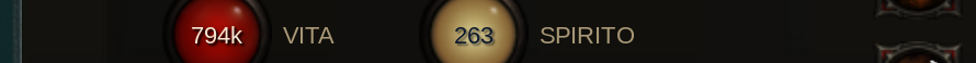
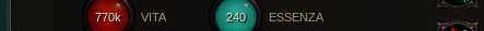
- 263
- SPIRITO
- 794k
+ 240
+ ESSENZA
+ 770k
